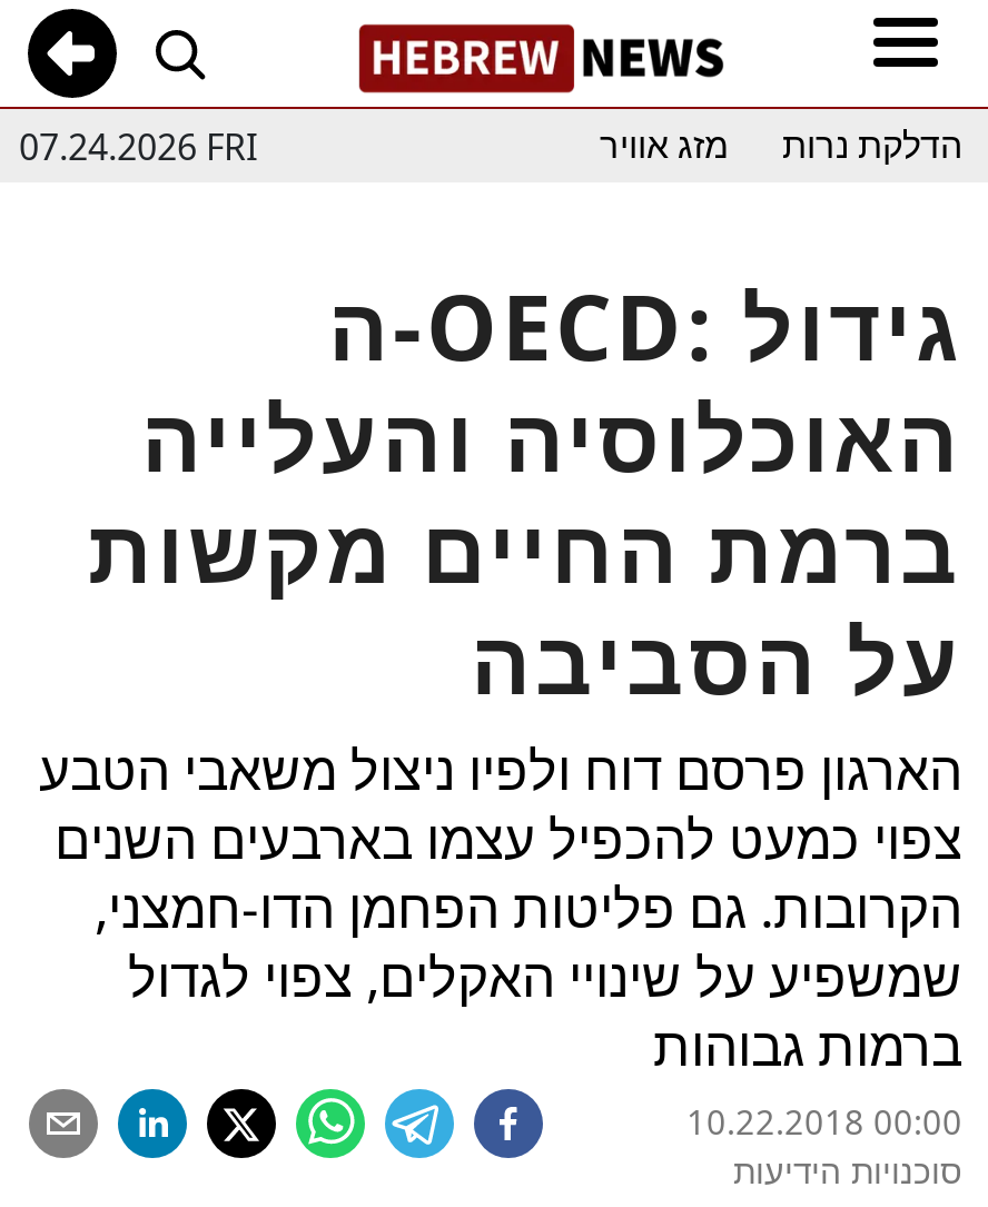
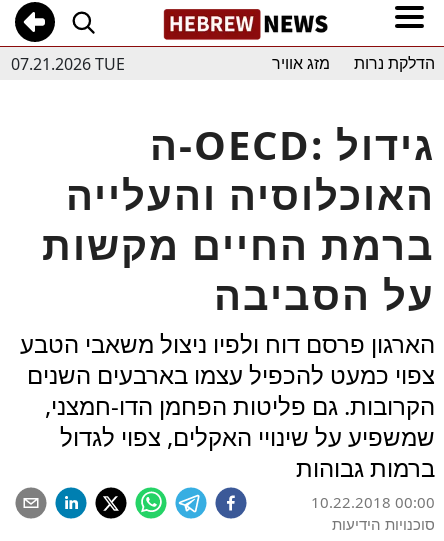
- 07.24.2026 FRI
+ 07.21.2026 TUE
